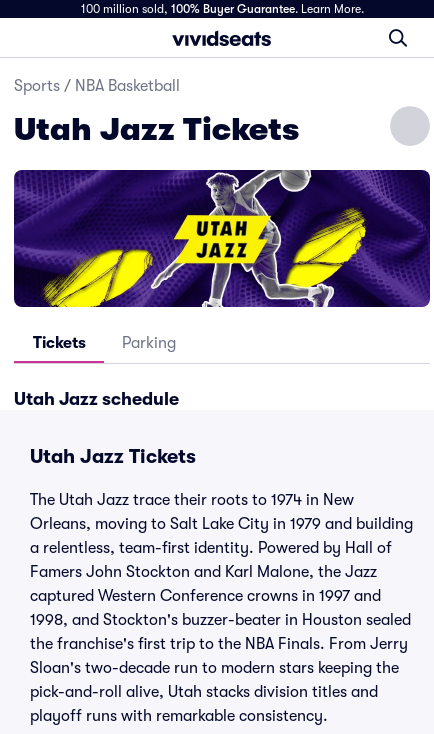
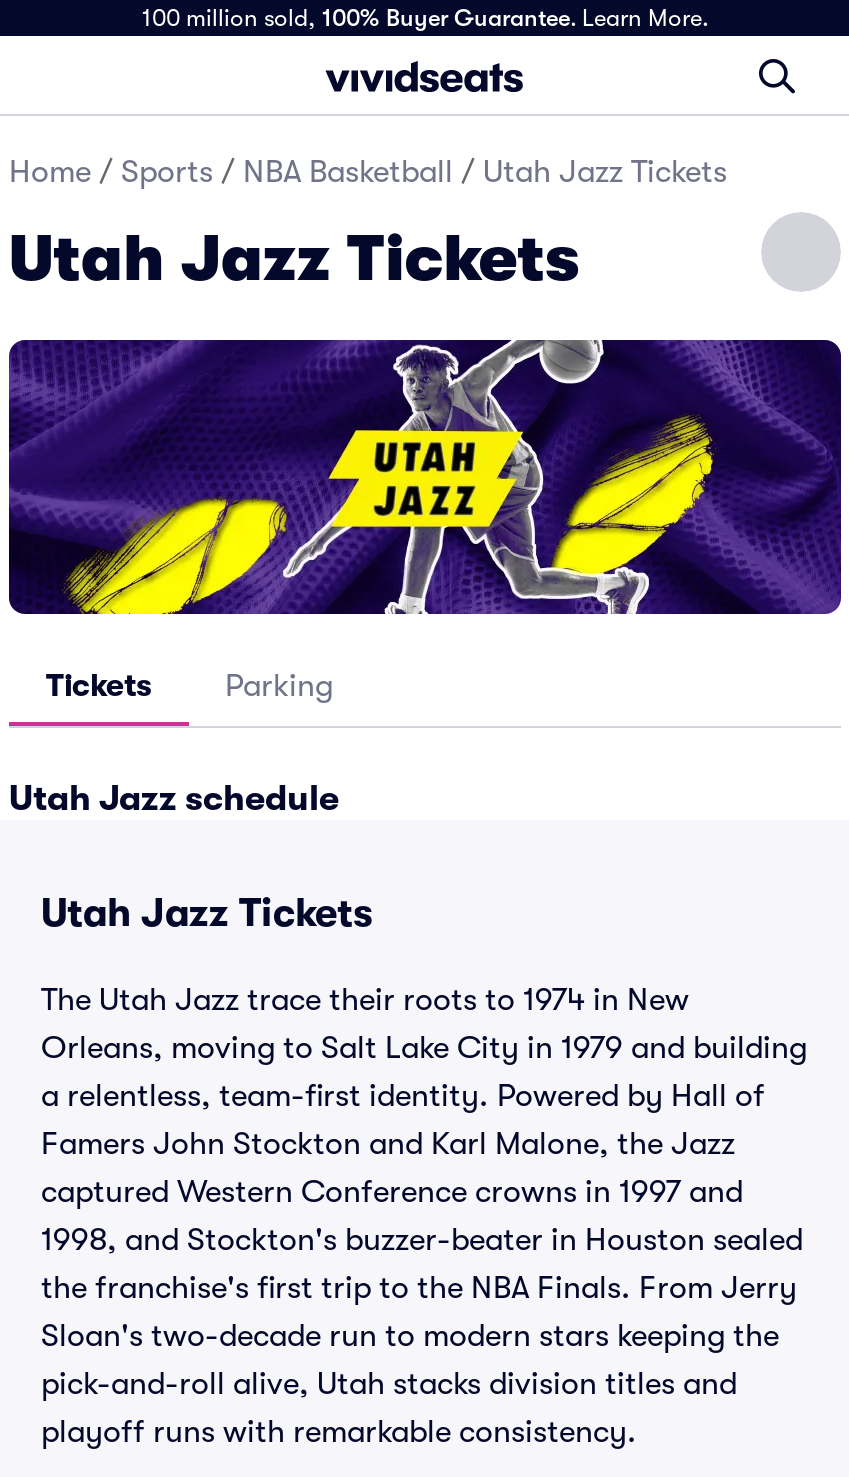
- Sports / NBA Basketball
+ Home / Sports / NBA Basketball / Utah Jazz Tickets
